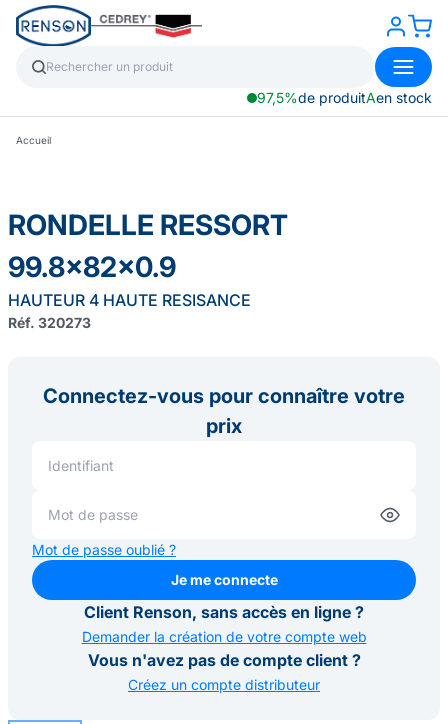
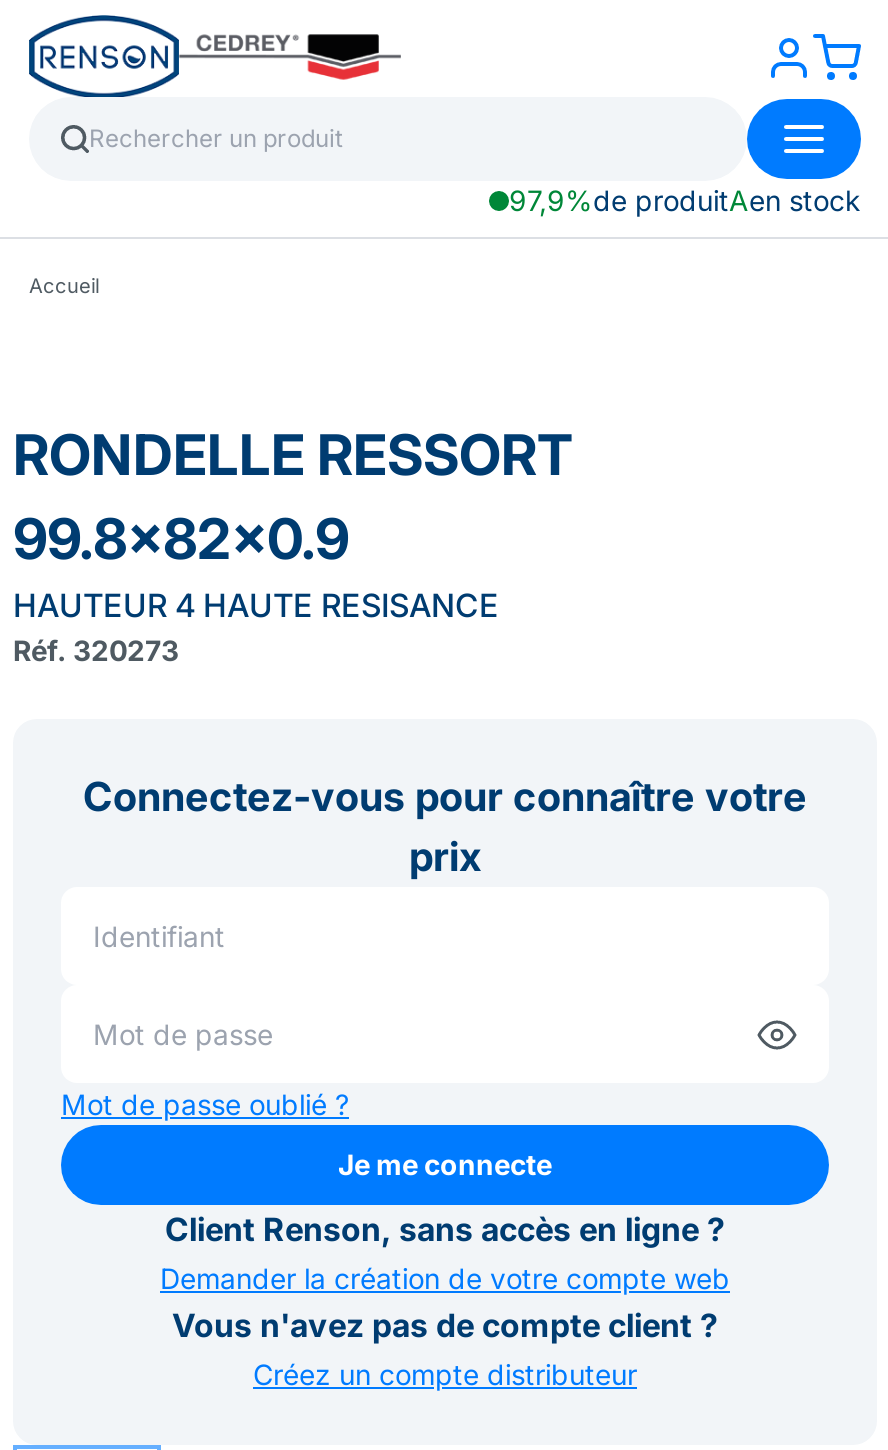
- 97,5%de produitAen stock
+ 97,9%de produitAen stock
